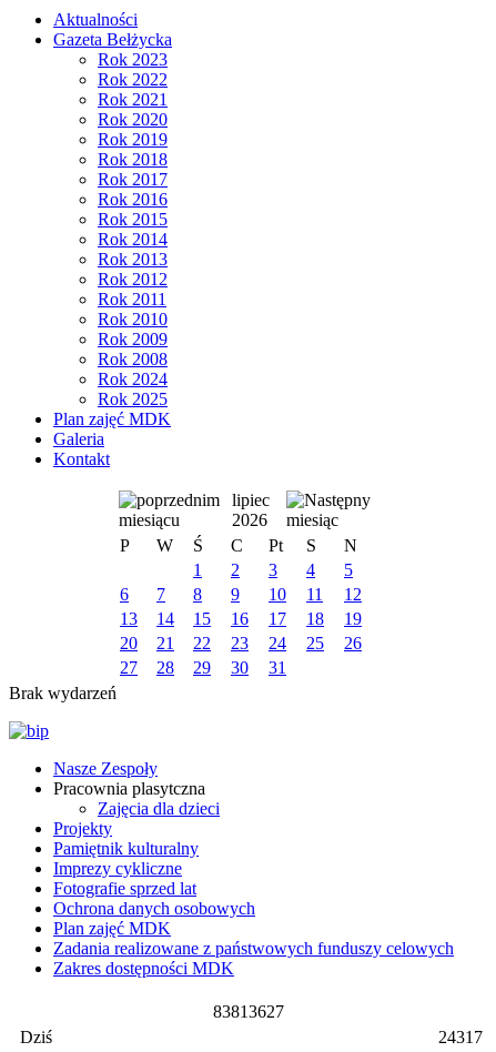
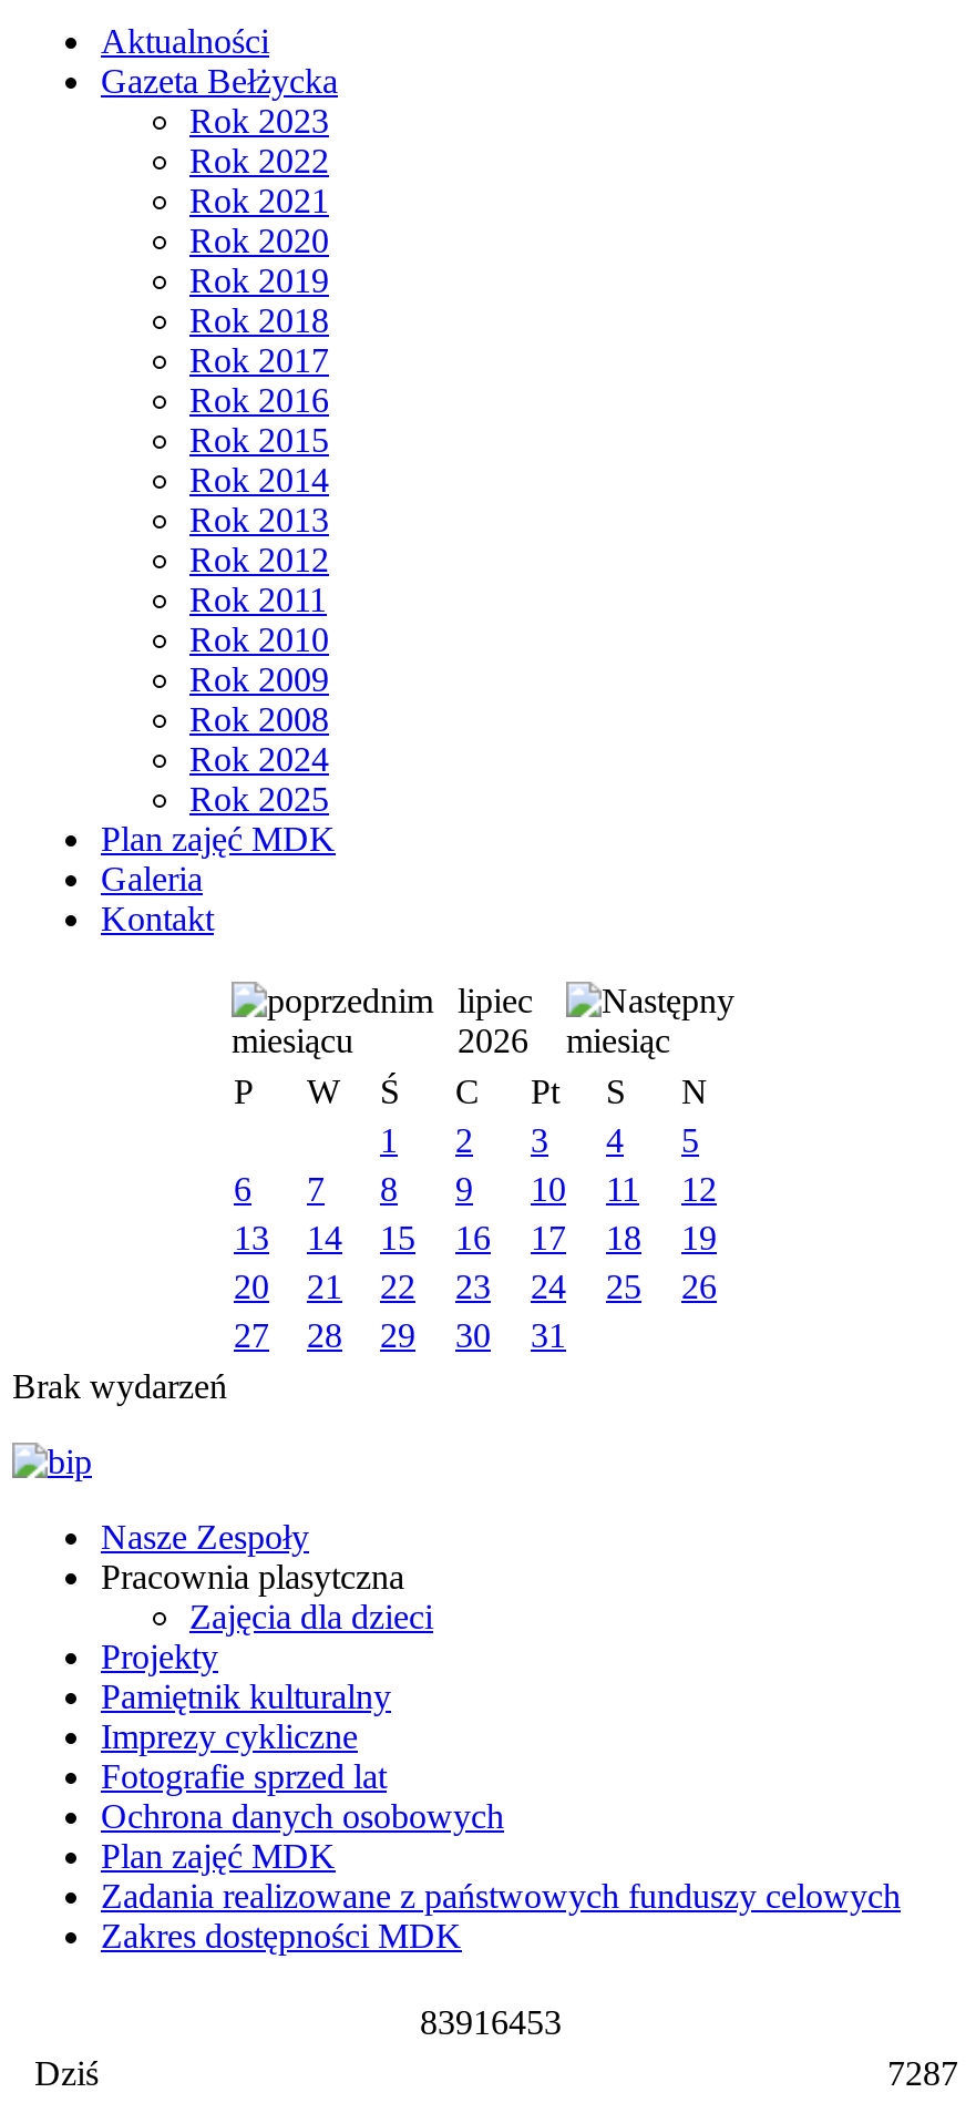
- 8381 3627
+ 8391 6453

- 24317
+ 7287
